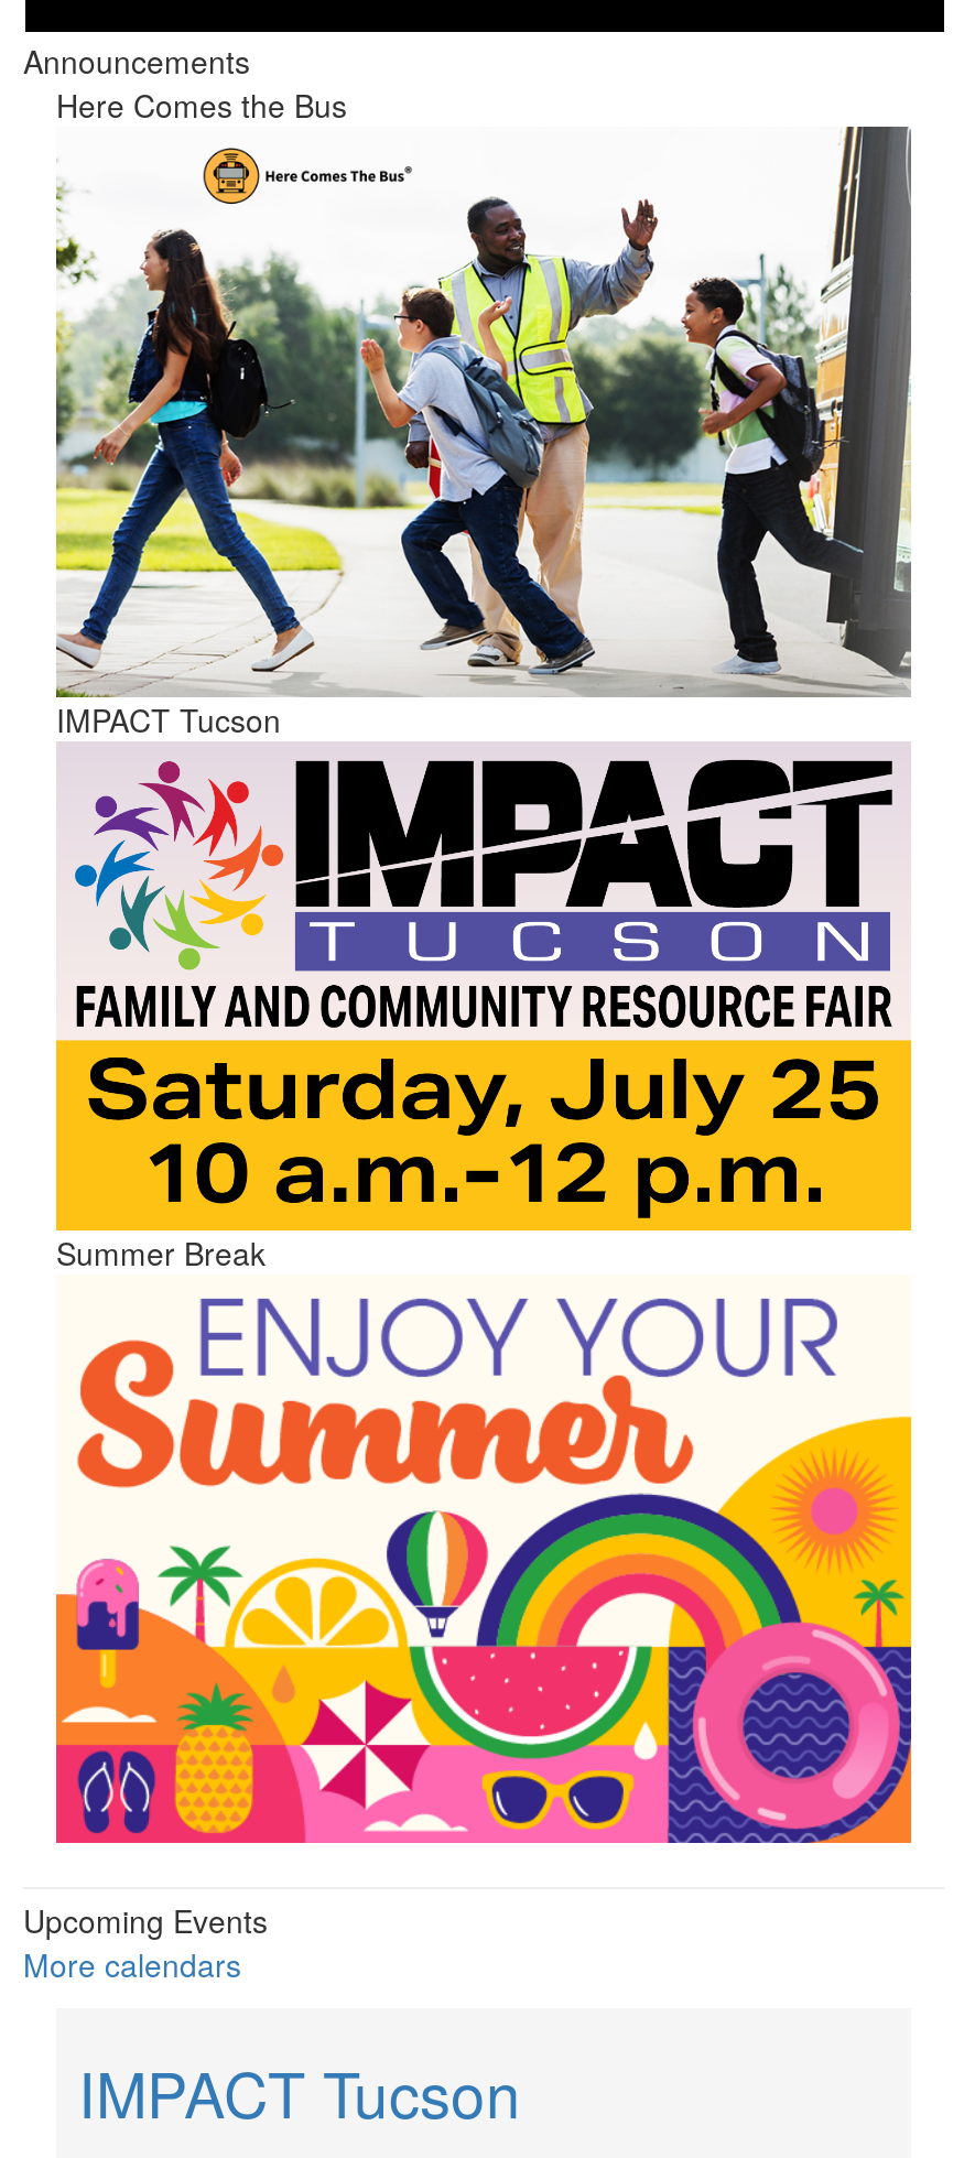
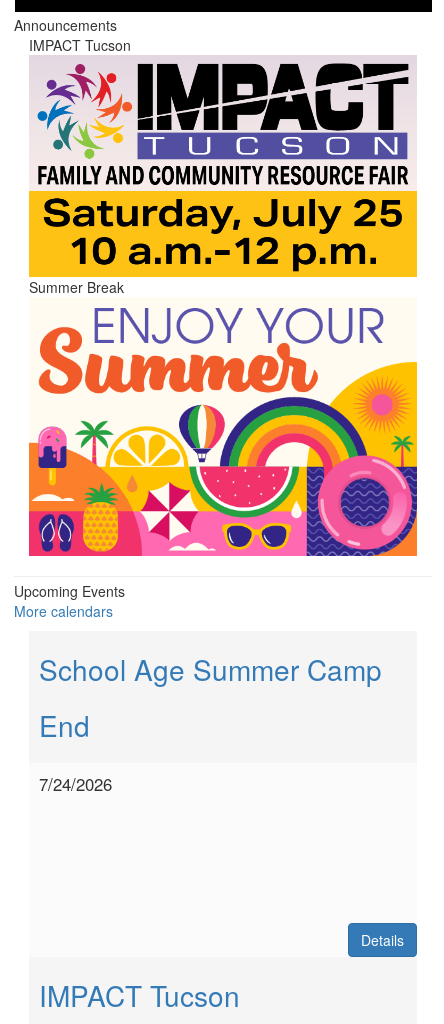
- [image]
- Here Comes the Bus

moved up: [image] | IMPACT Tucson | Summer Break | Upcoming Events | More calendars

+ School Age Summer Camp
+ End
+ 7/24/2026

+ Details
